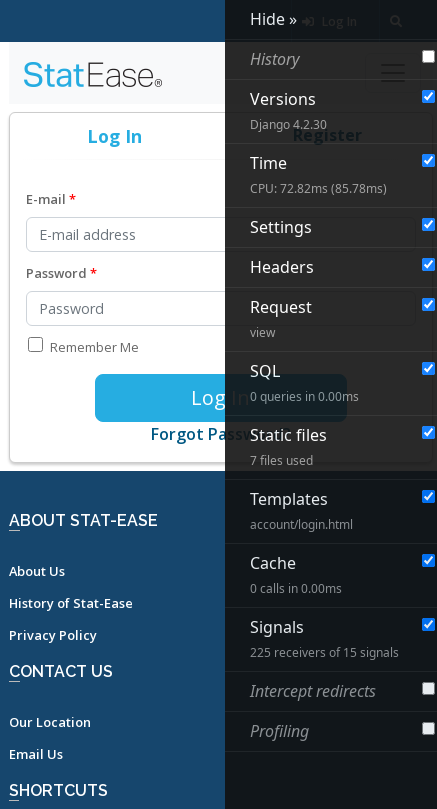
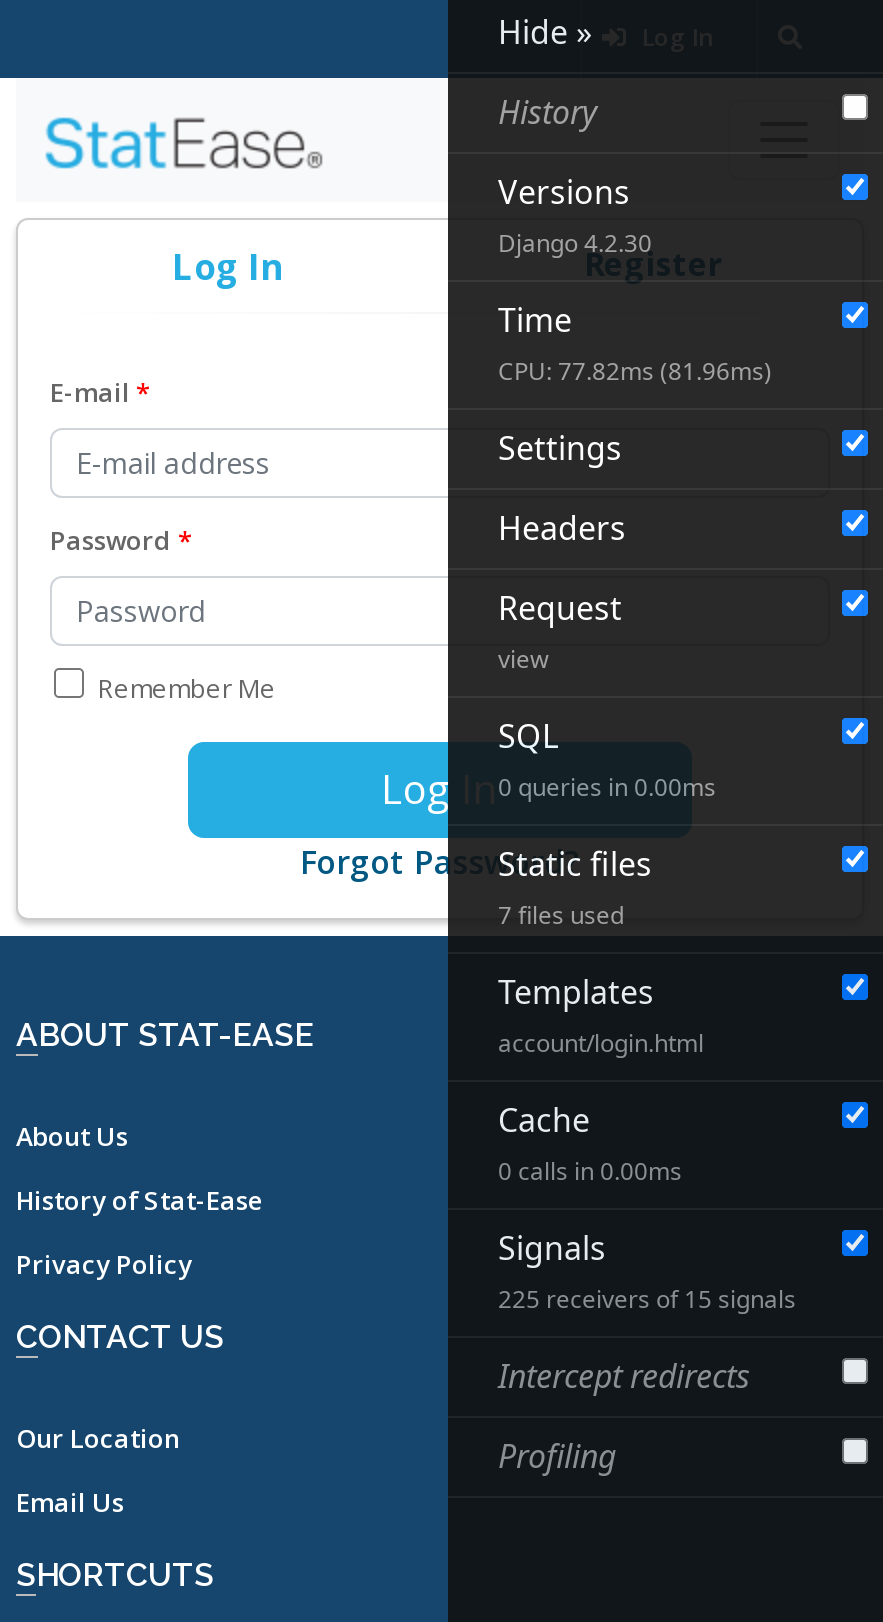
- CPU: 72.82ms (85.78ms)
+ CPU: 77.82ms (81.96ms)
